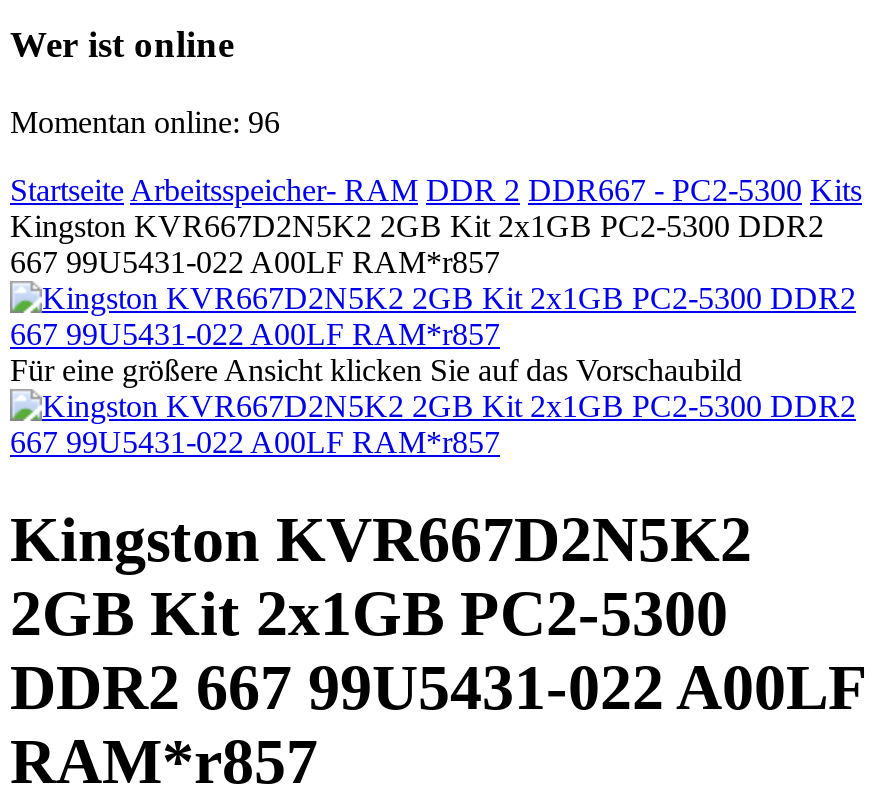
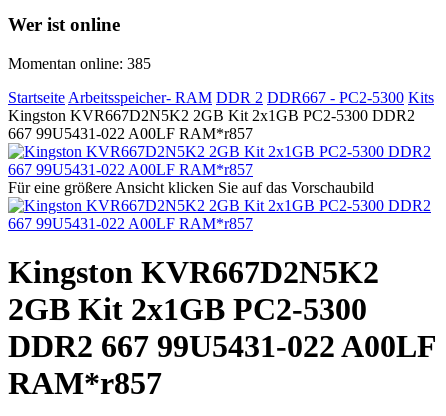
- Momentan online: 96
+ Momentan online: 385
